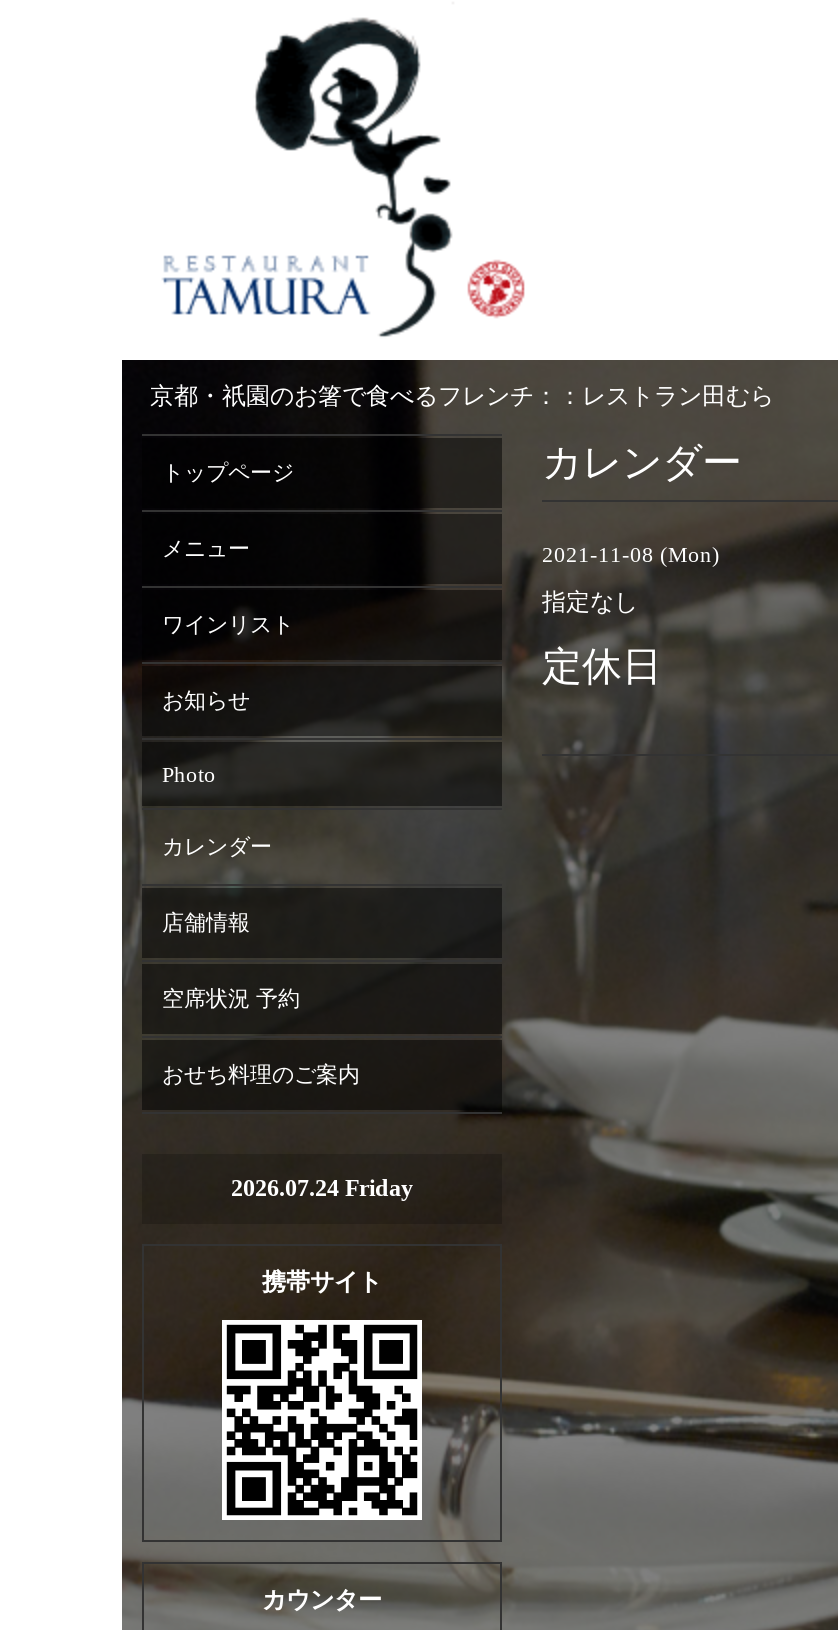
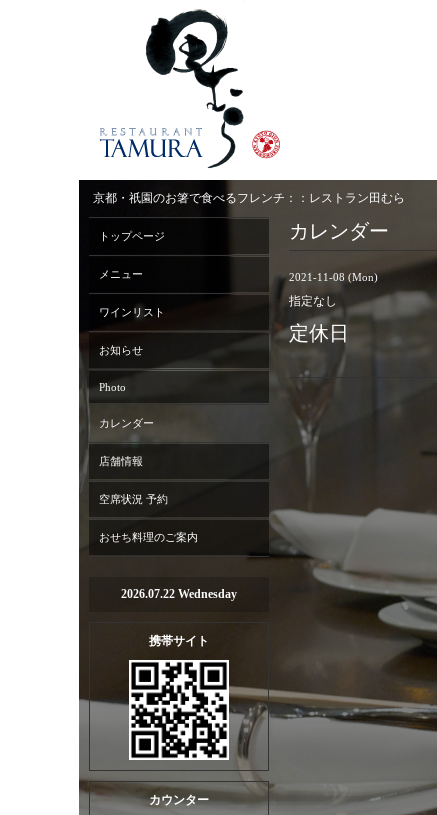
- 2026.07.24 Friday
+ 2026.07.22 Wednesday
